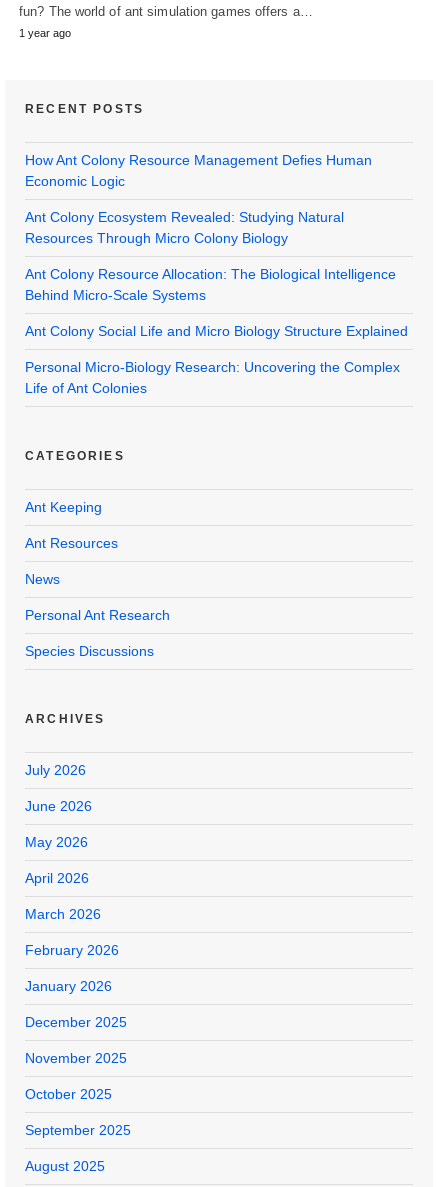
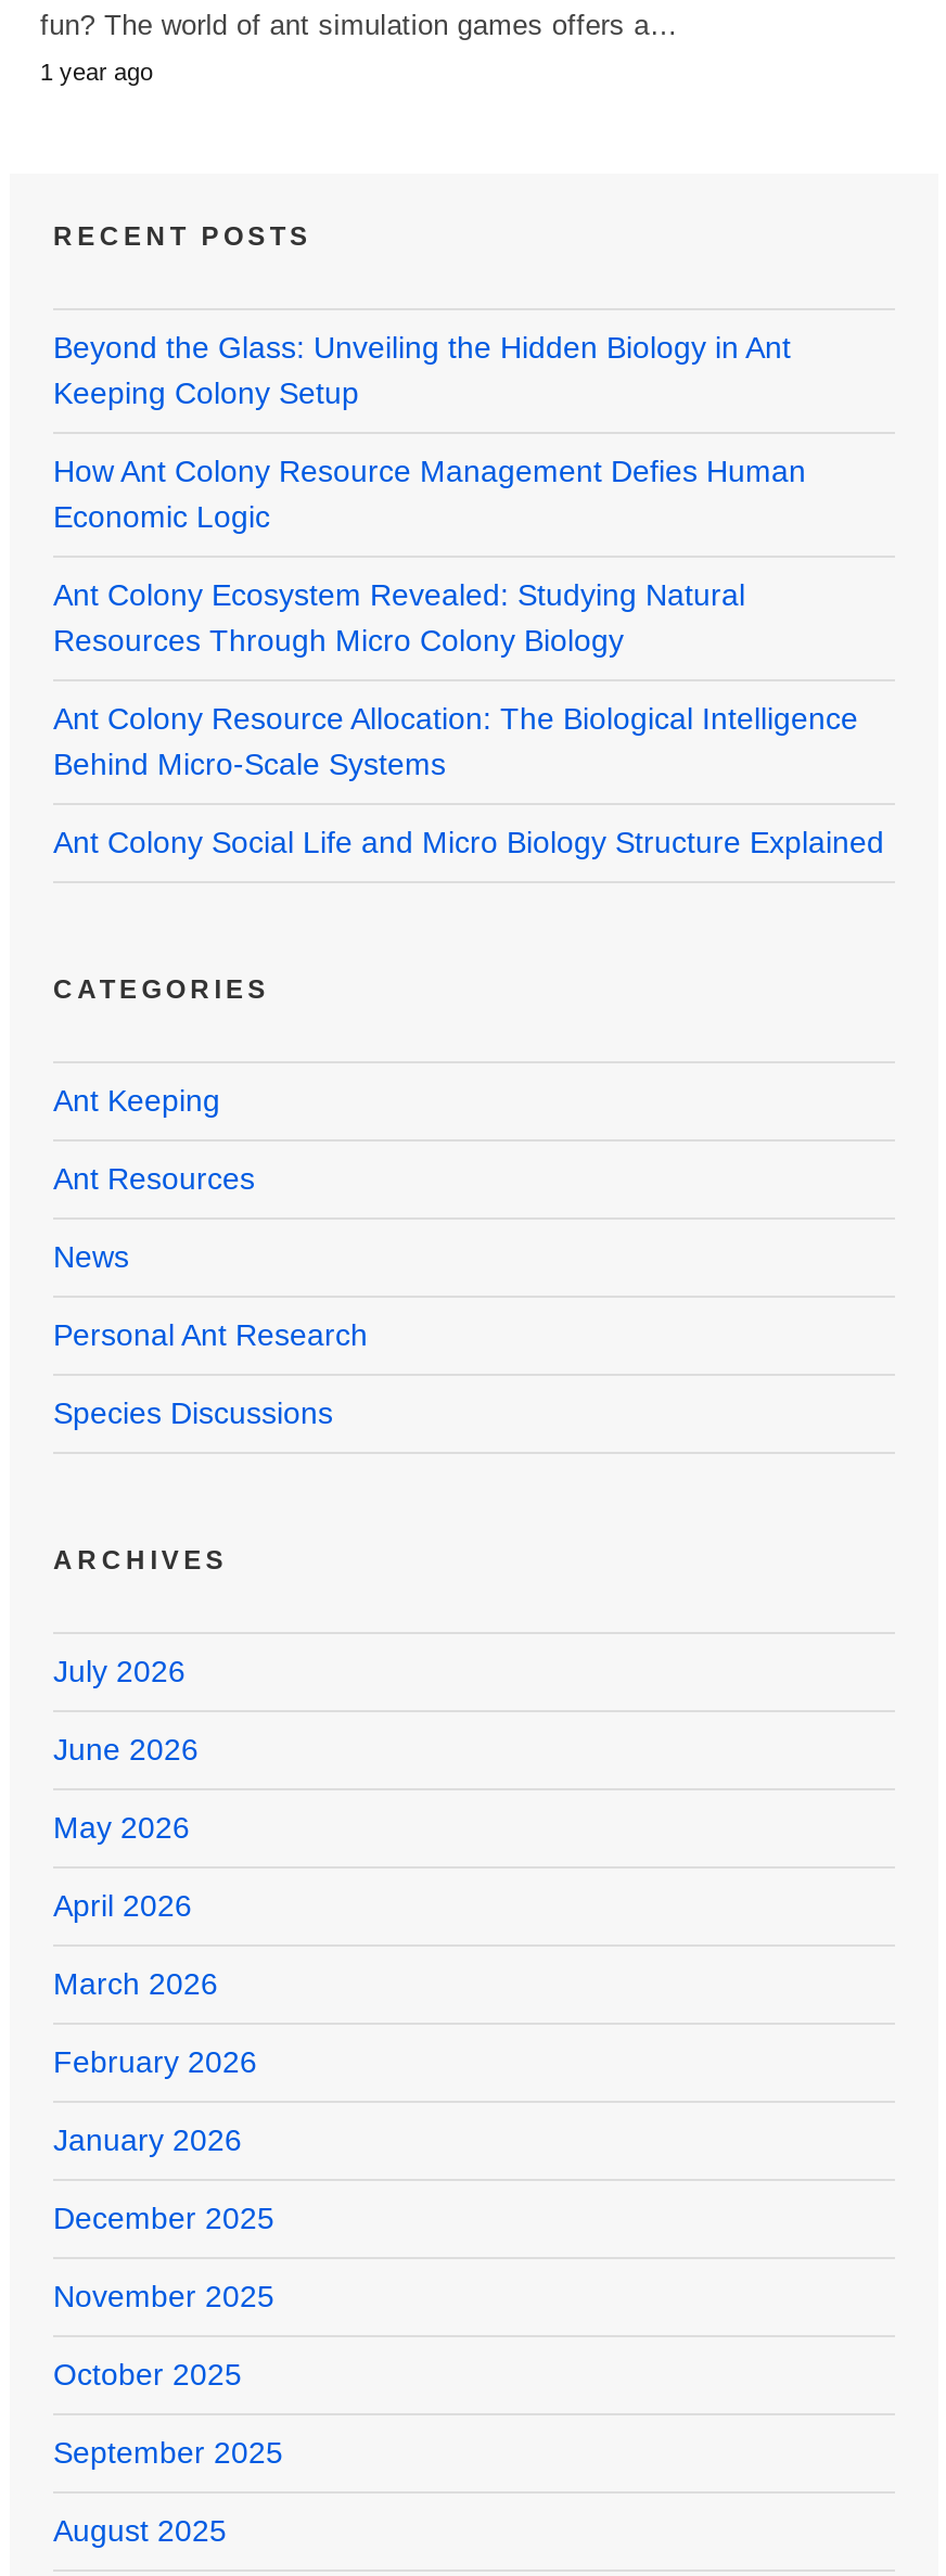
+ Beyond the Glass: Unveiling the Hidden Biology in Ant
+ Keeping Colony Setup

moved down: How Ant Colony Resource Management Defies Human | Economic Logic | Ant Colony Ecosystem Revealed: Studying Natural | Resources Through Micro Colony Biology | Ant Colony Resource Allocation: The Biological Intelligence | Behind Micro-Scale Systems | Ant Colony Social Life and Micro Biology Structure Explained

- Personal Micro-Biology Research: Uncovering the Complex
- Life of Ant Colonies
